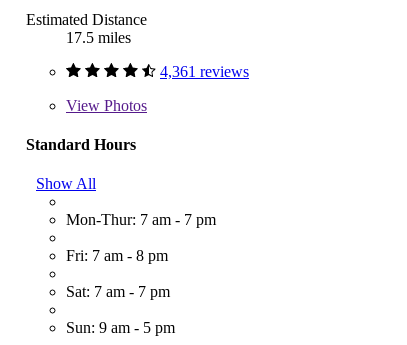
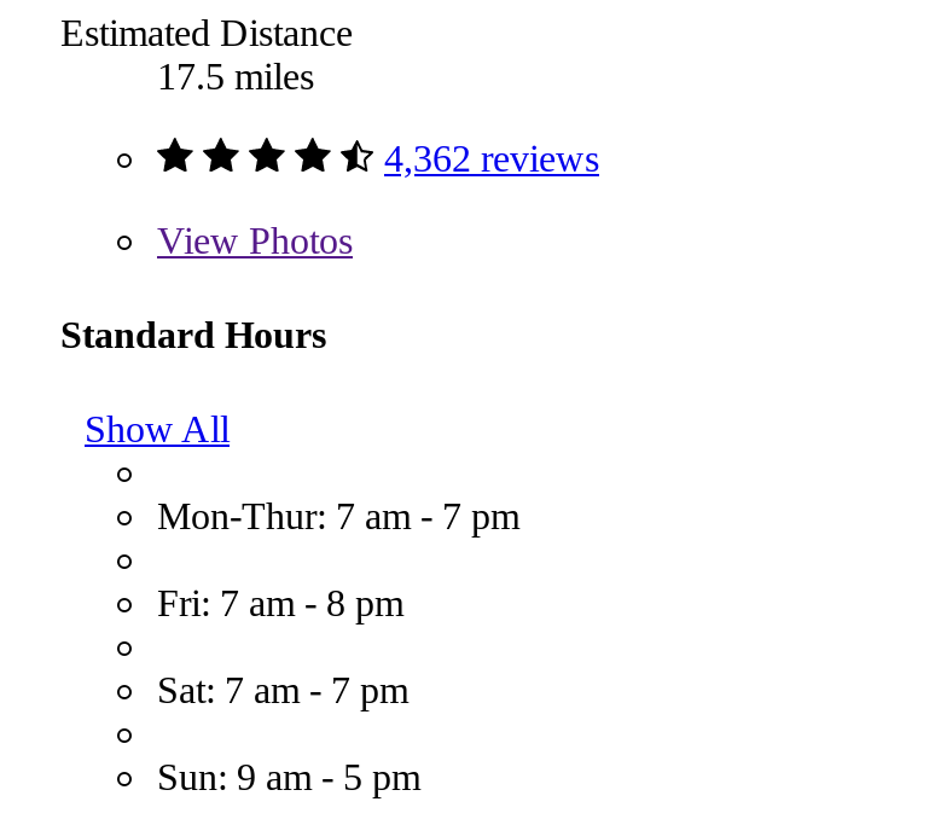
- 4,361 reviews
+ 4,362 reviews
